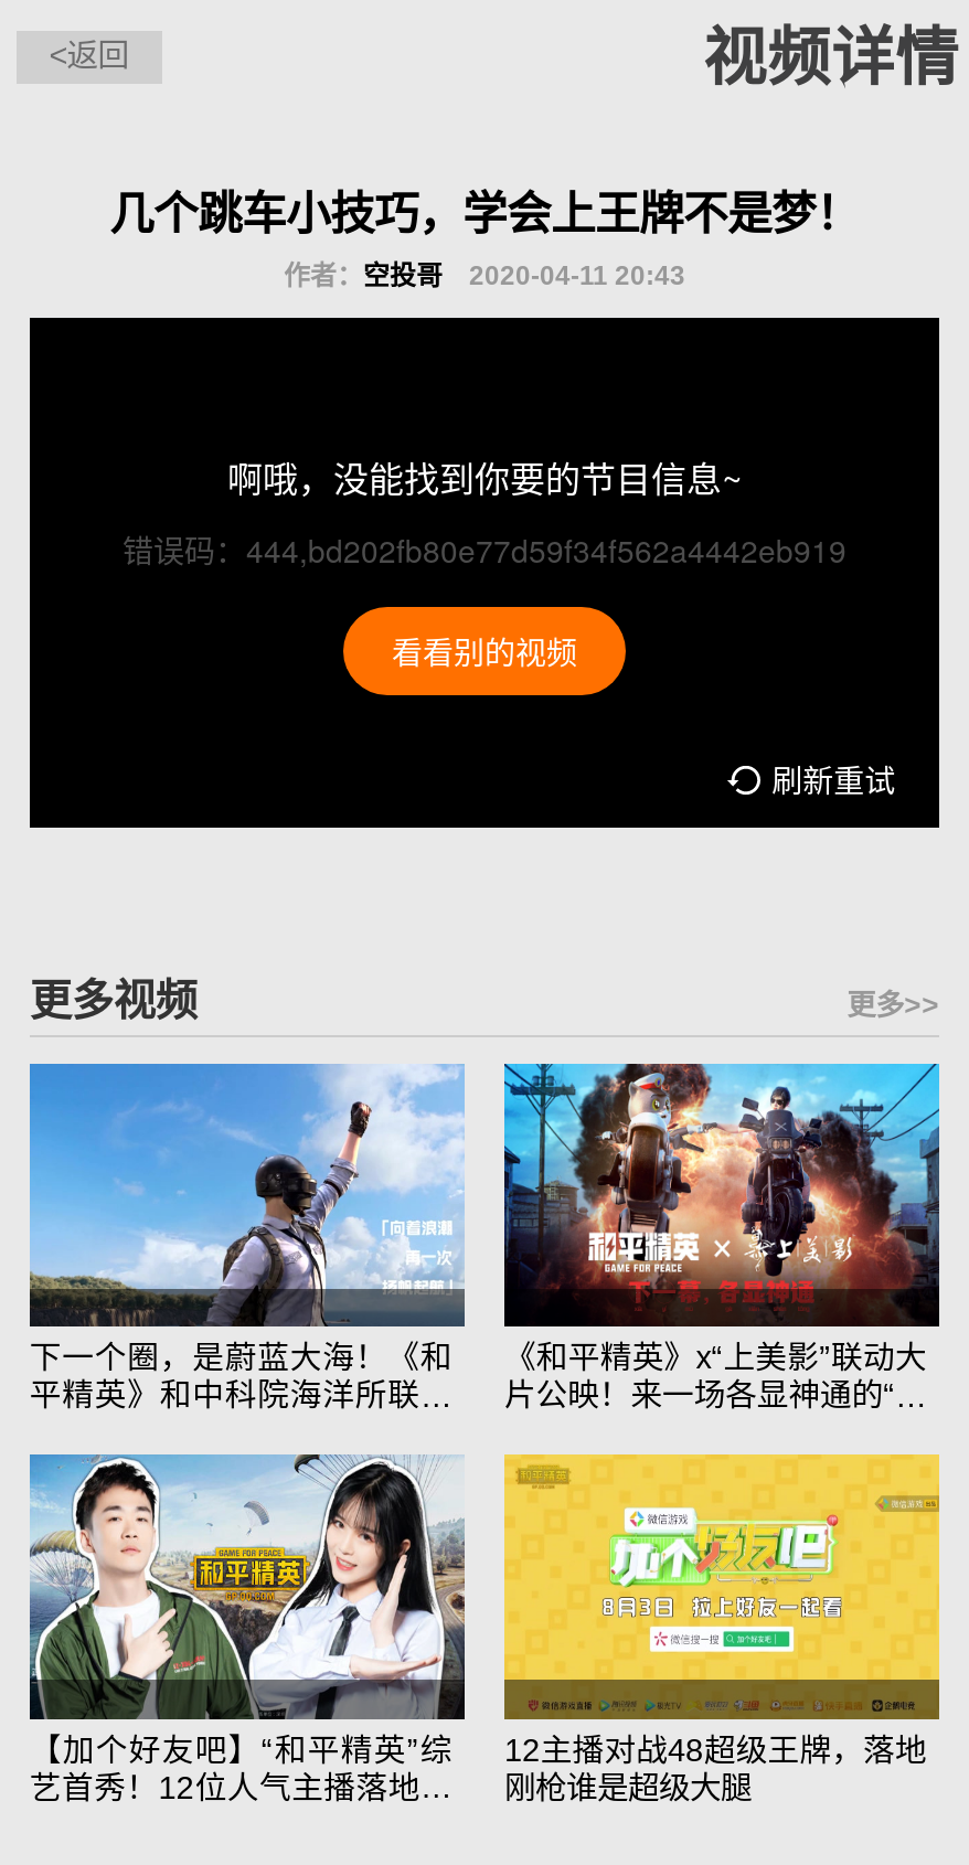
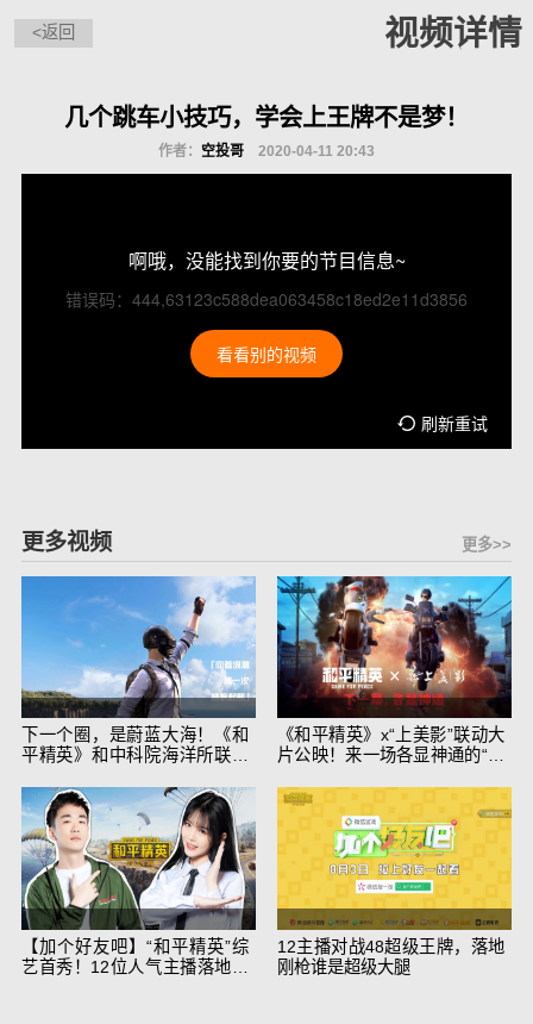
- 错误码：444,bd202fb80e77d59f34f562a4442eb919
+ 错误码：444,63123c588dea063458c18ed2e11d3856
